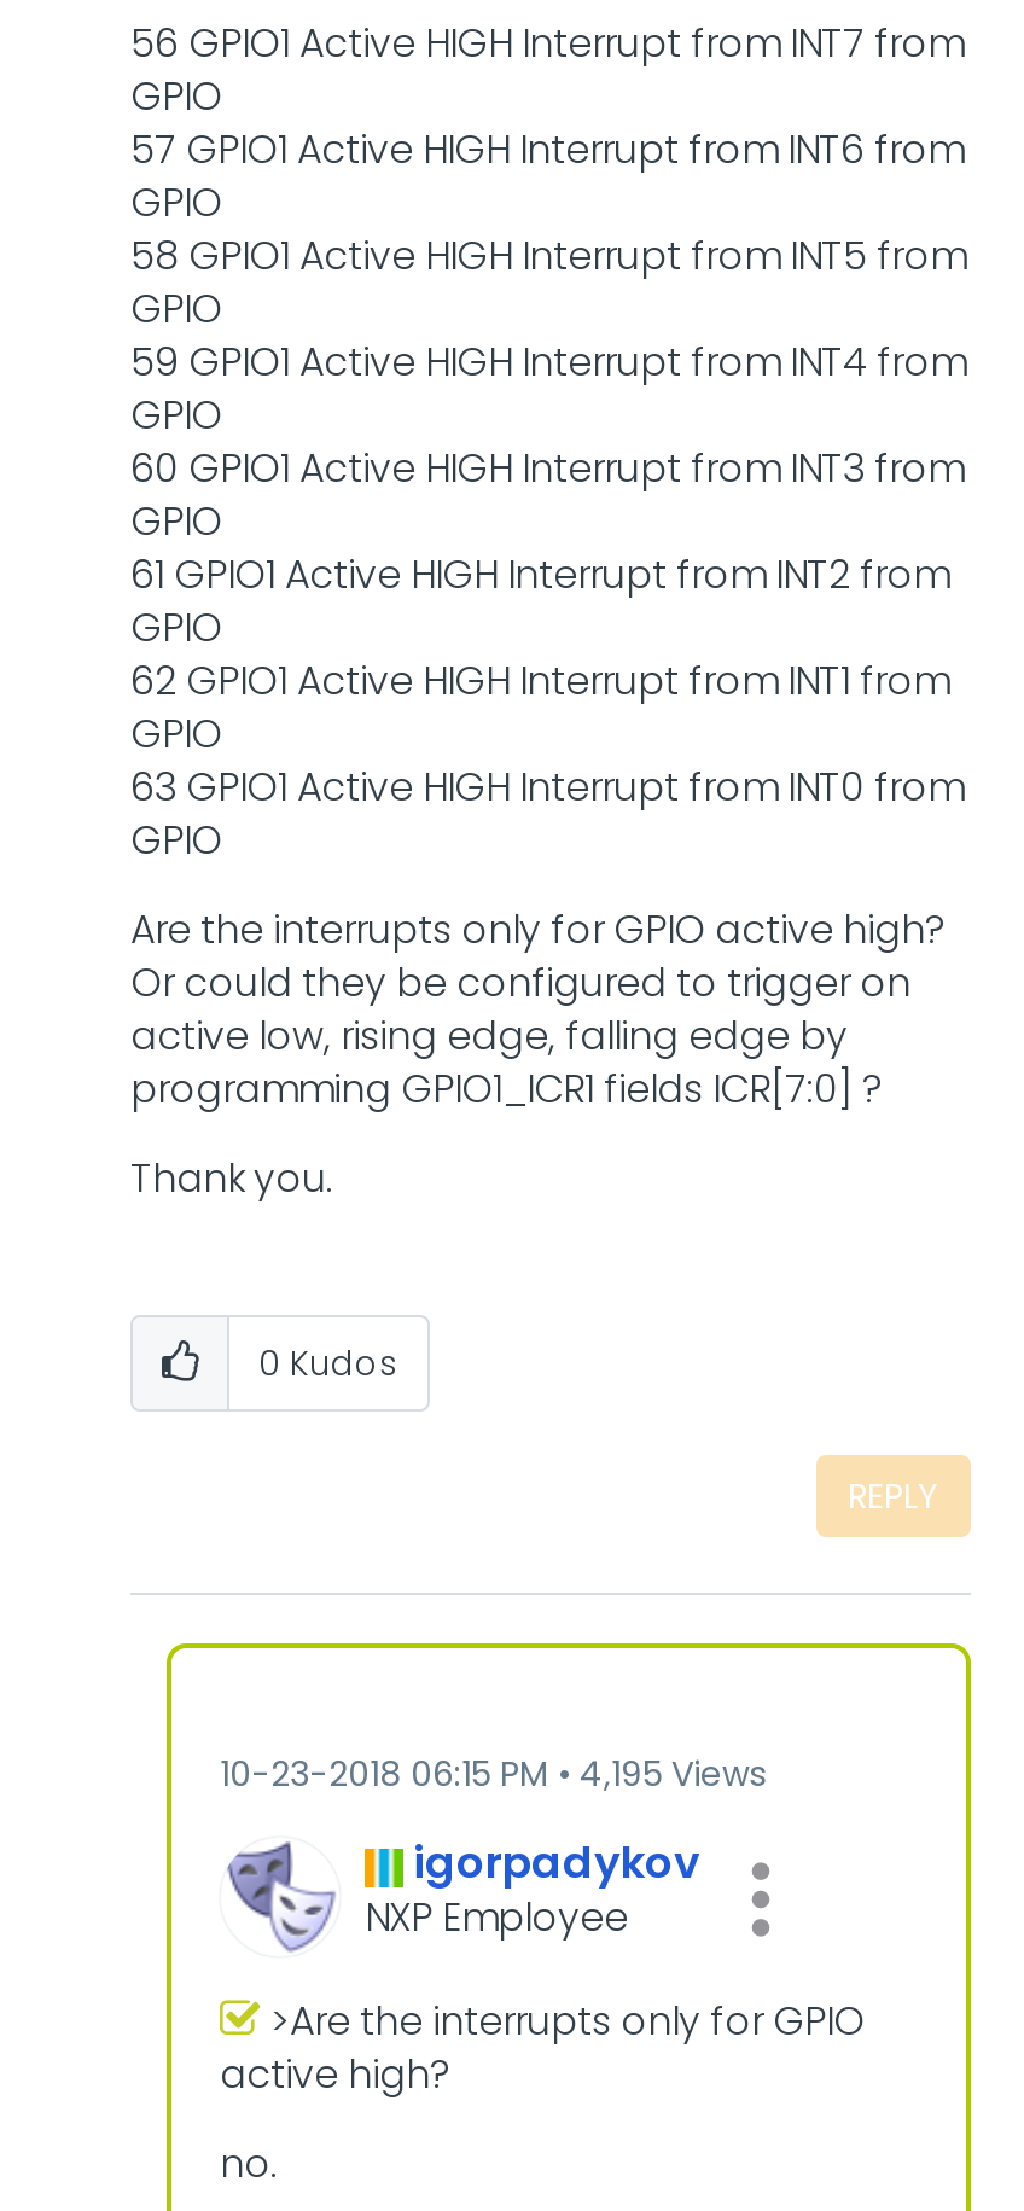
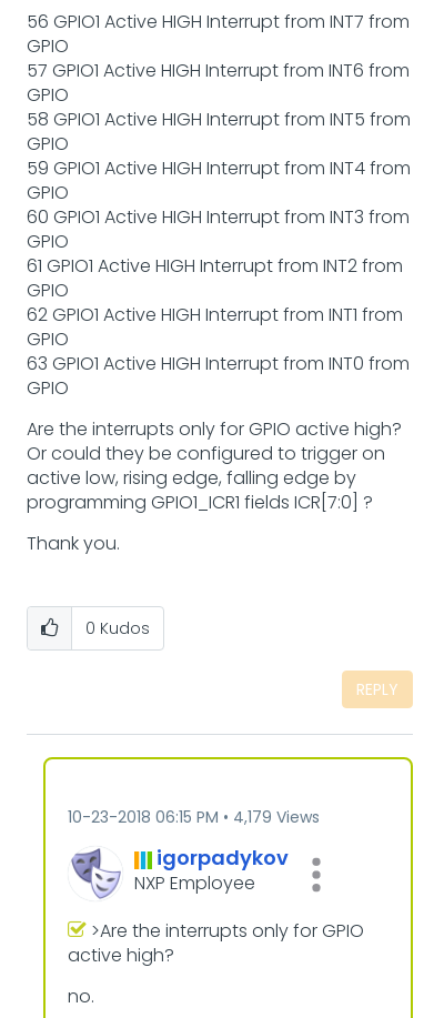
- 10-23-2018 06:15 PM 4,195 Views
+ 10-23-2018 06:15 PM 4,179 Views
